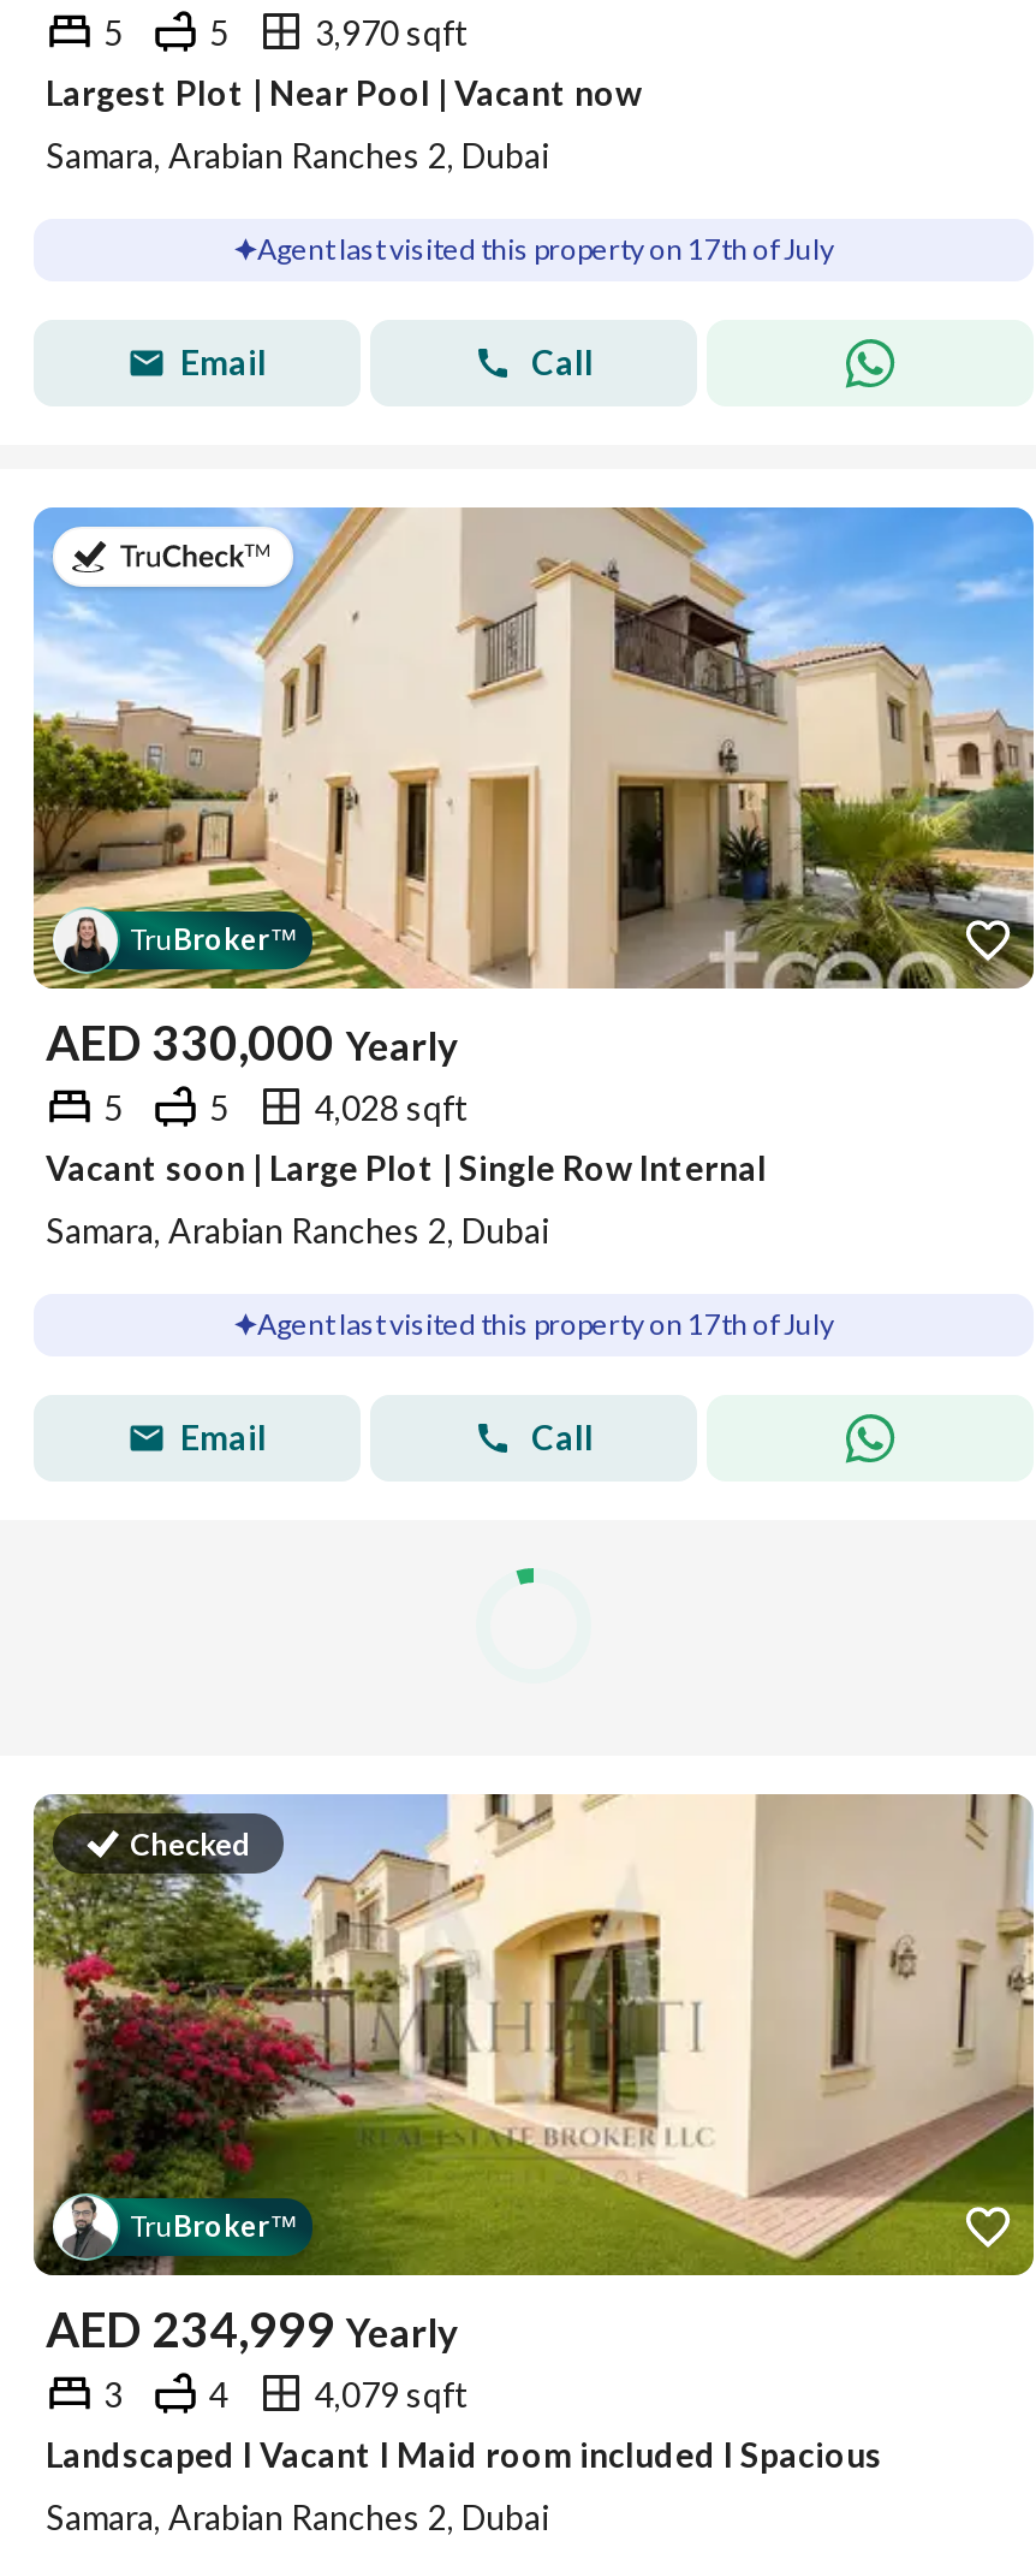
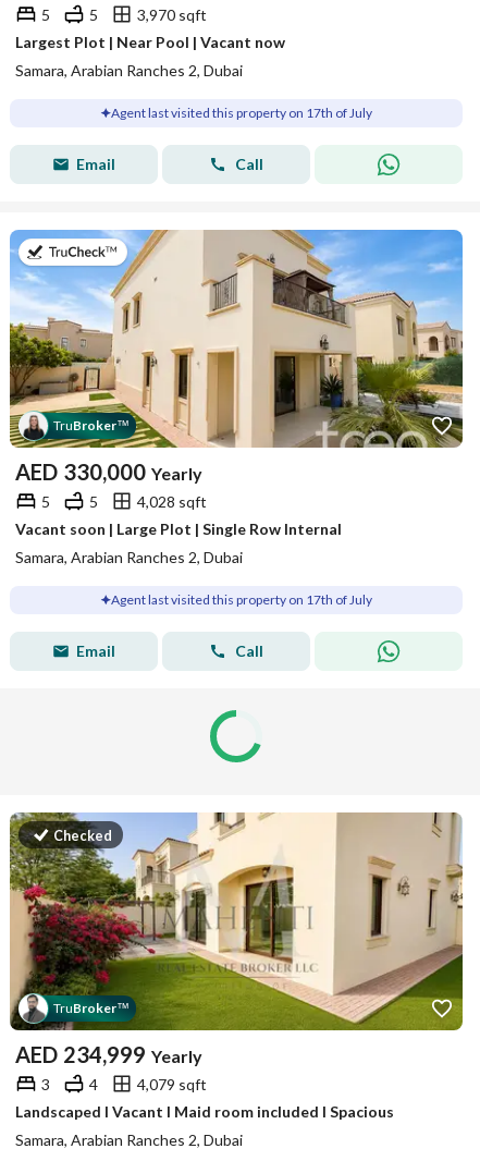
+ [image]
